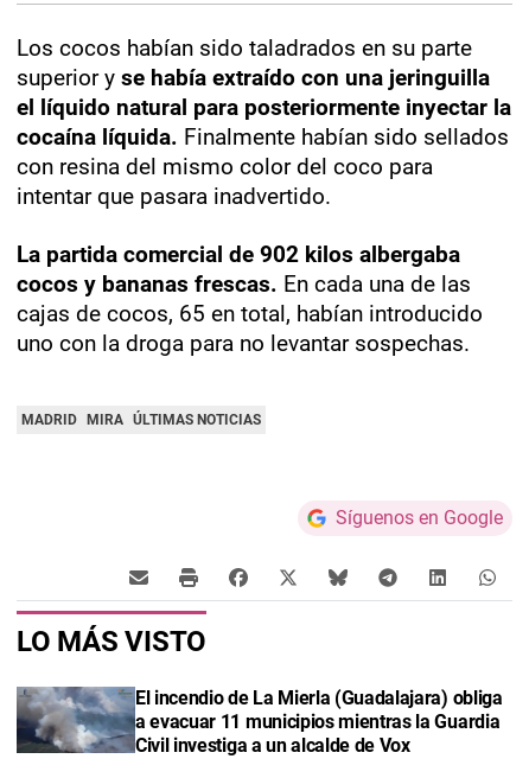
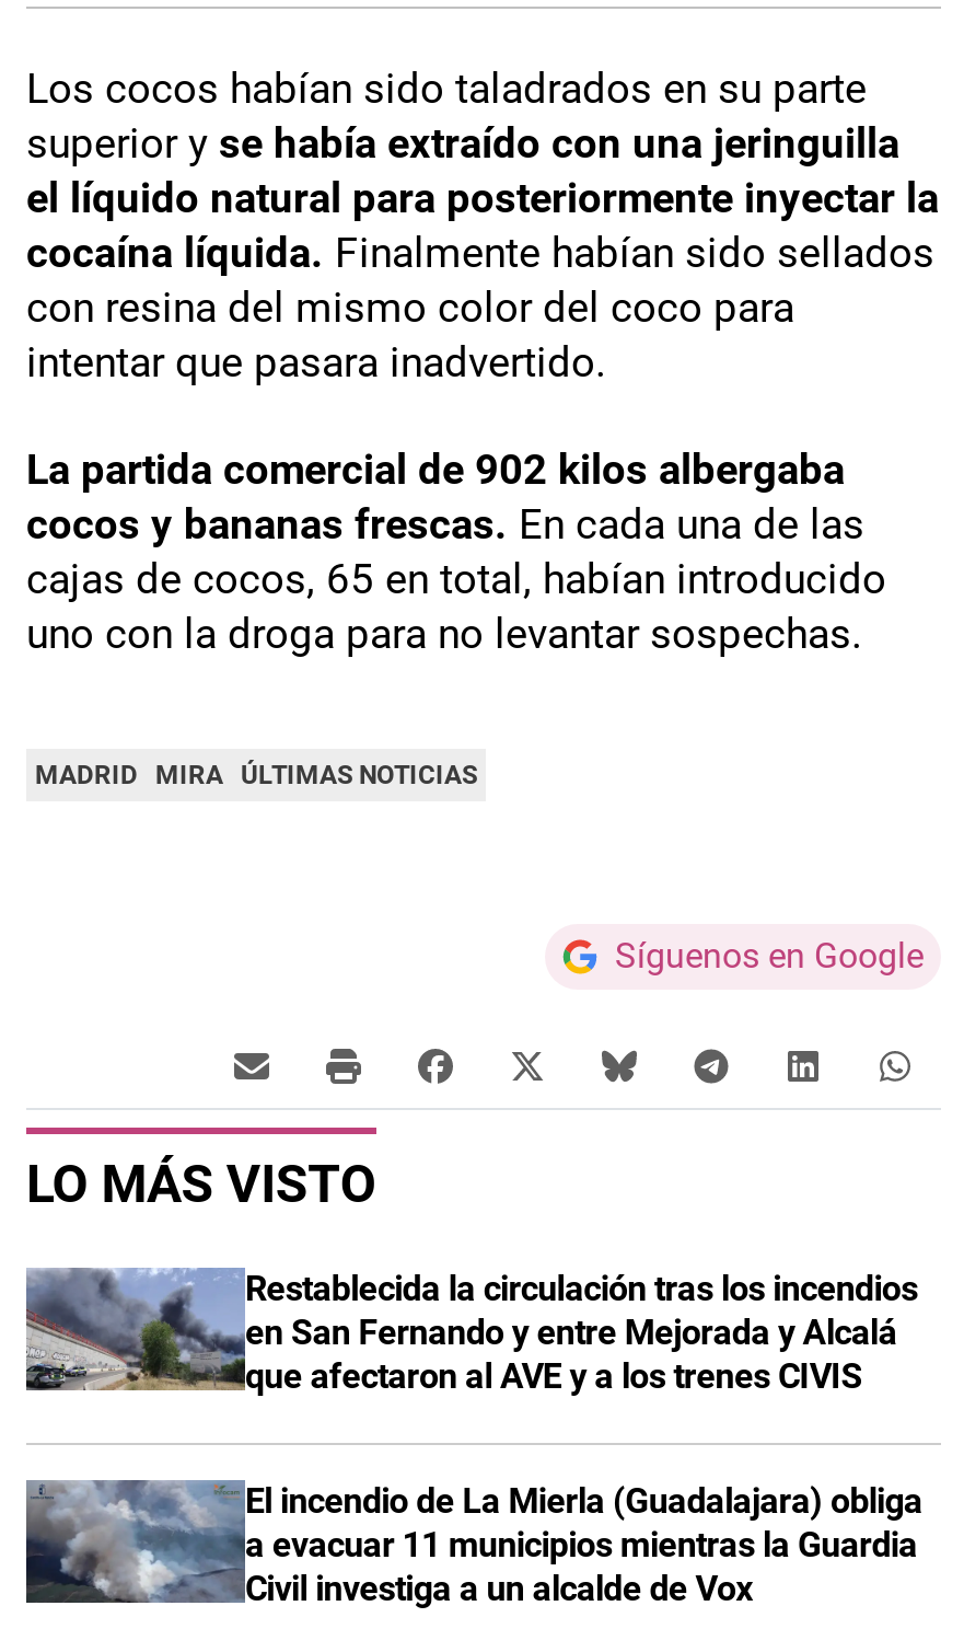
+ [image]
+ Restablecida la circulación tras los incendios
+ en San Fernando y entre Mejorada y Alcalá
+ que afectaron al AVE y a los trenes CIVIS
